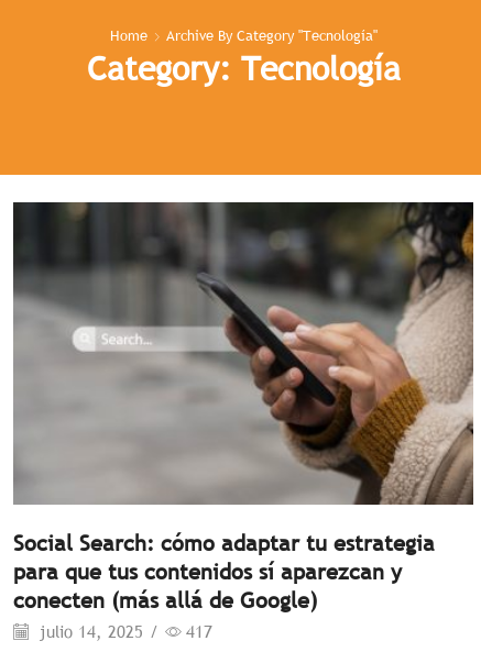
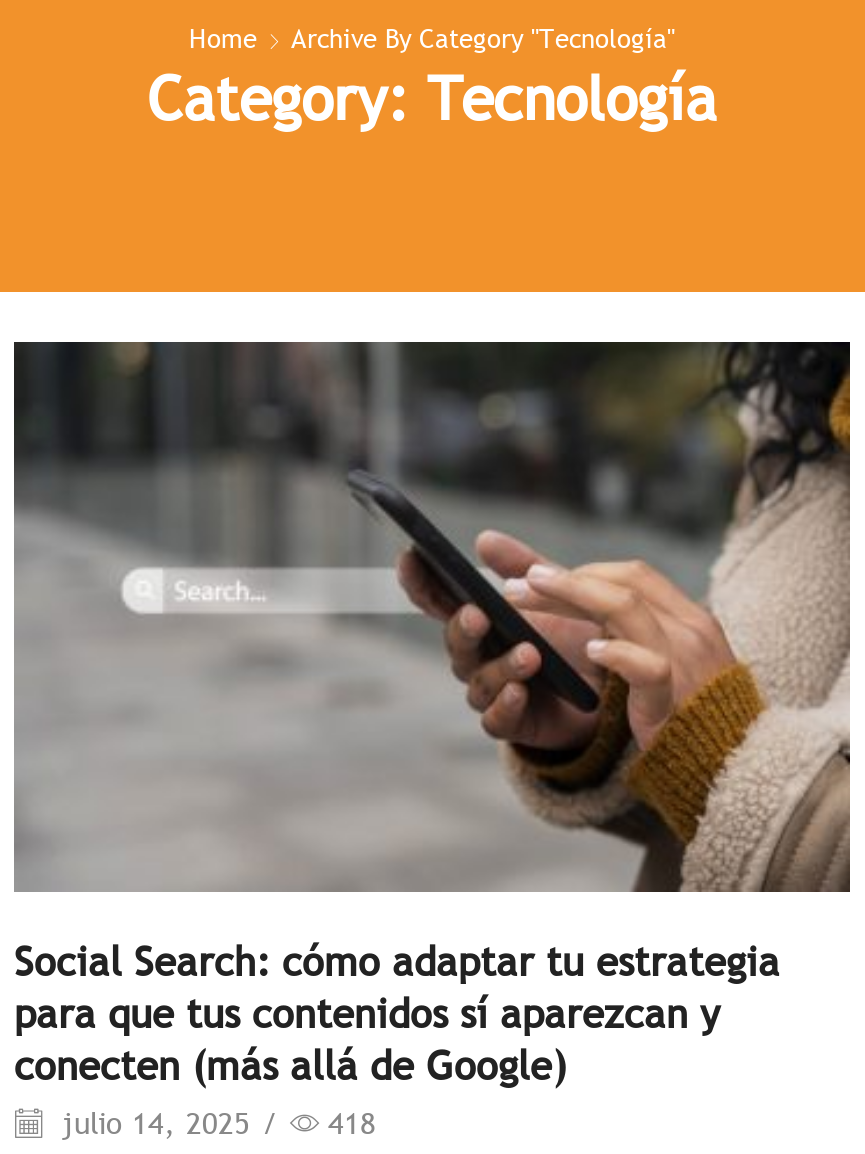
- julio 14, 2025 / 417
+ julio 14, 2025 / 418
